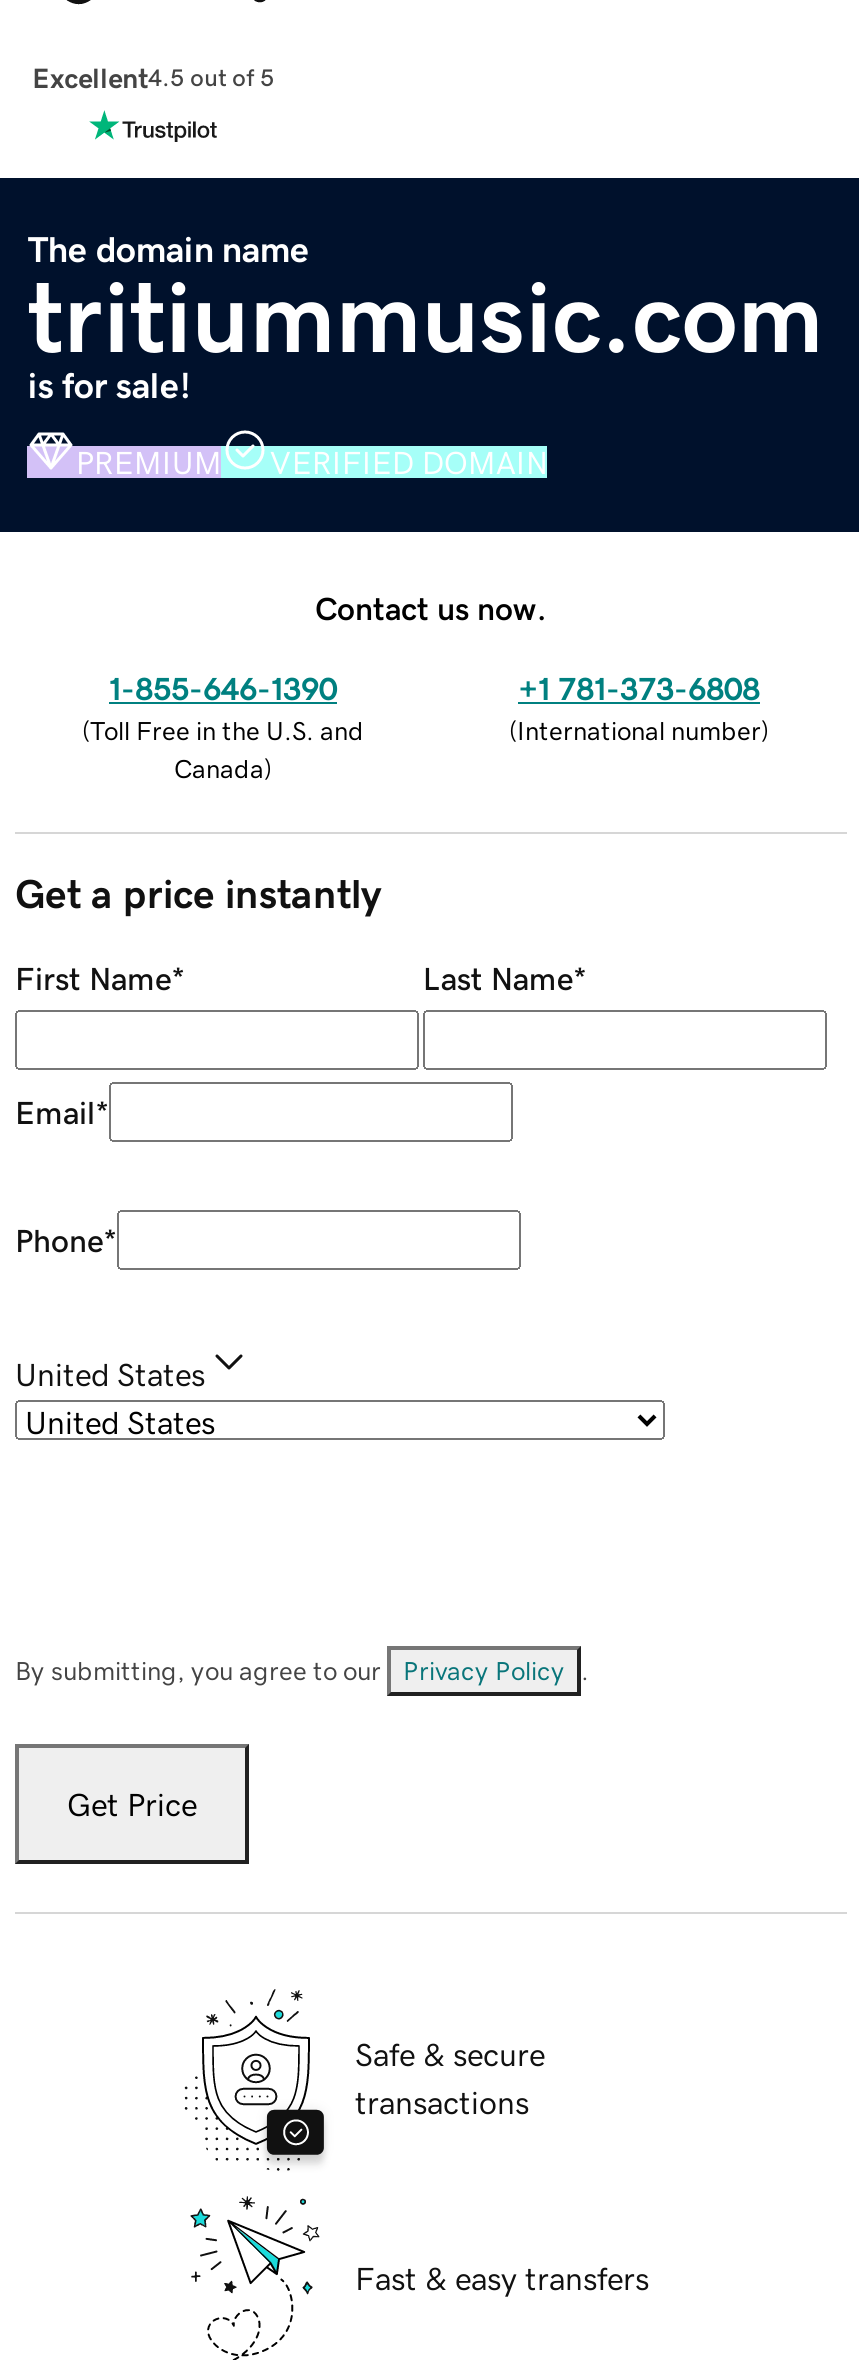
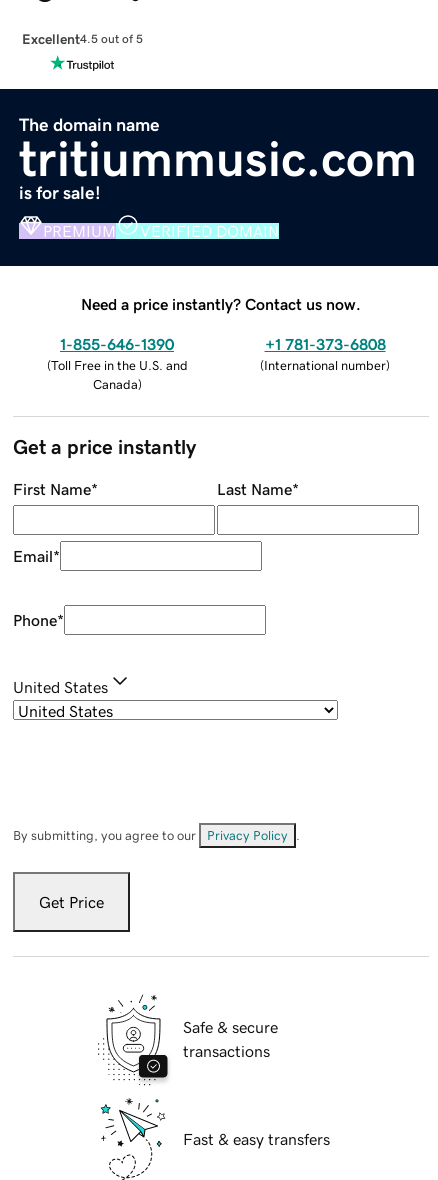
- Contact us now.
+ Need a price instantly? Contact us now.
